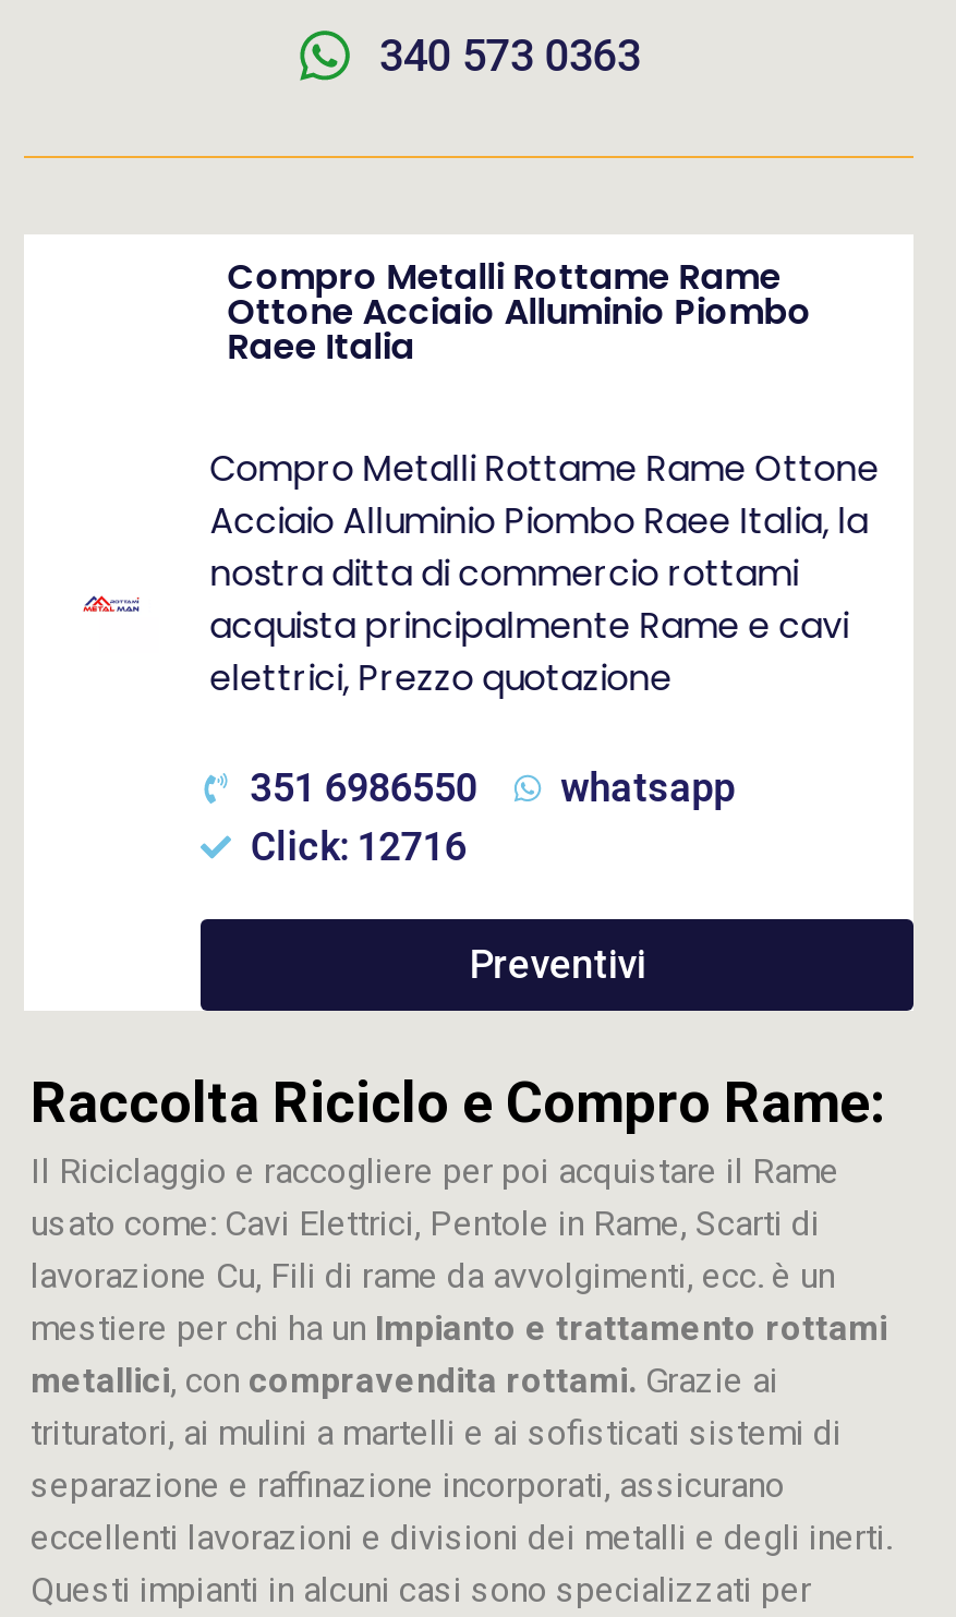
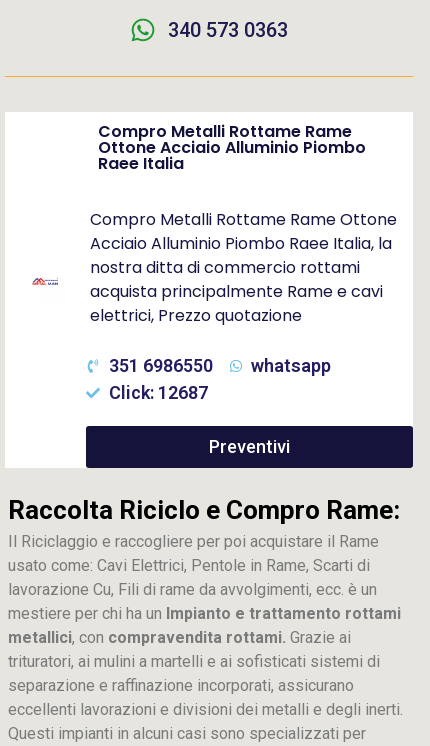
- Click: 12716
+ Click: 12687
